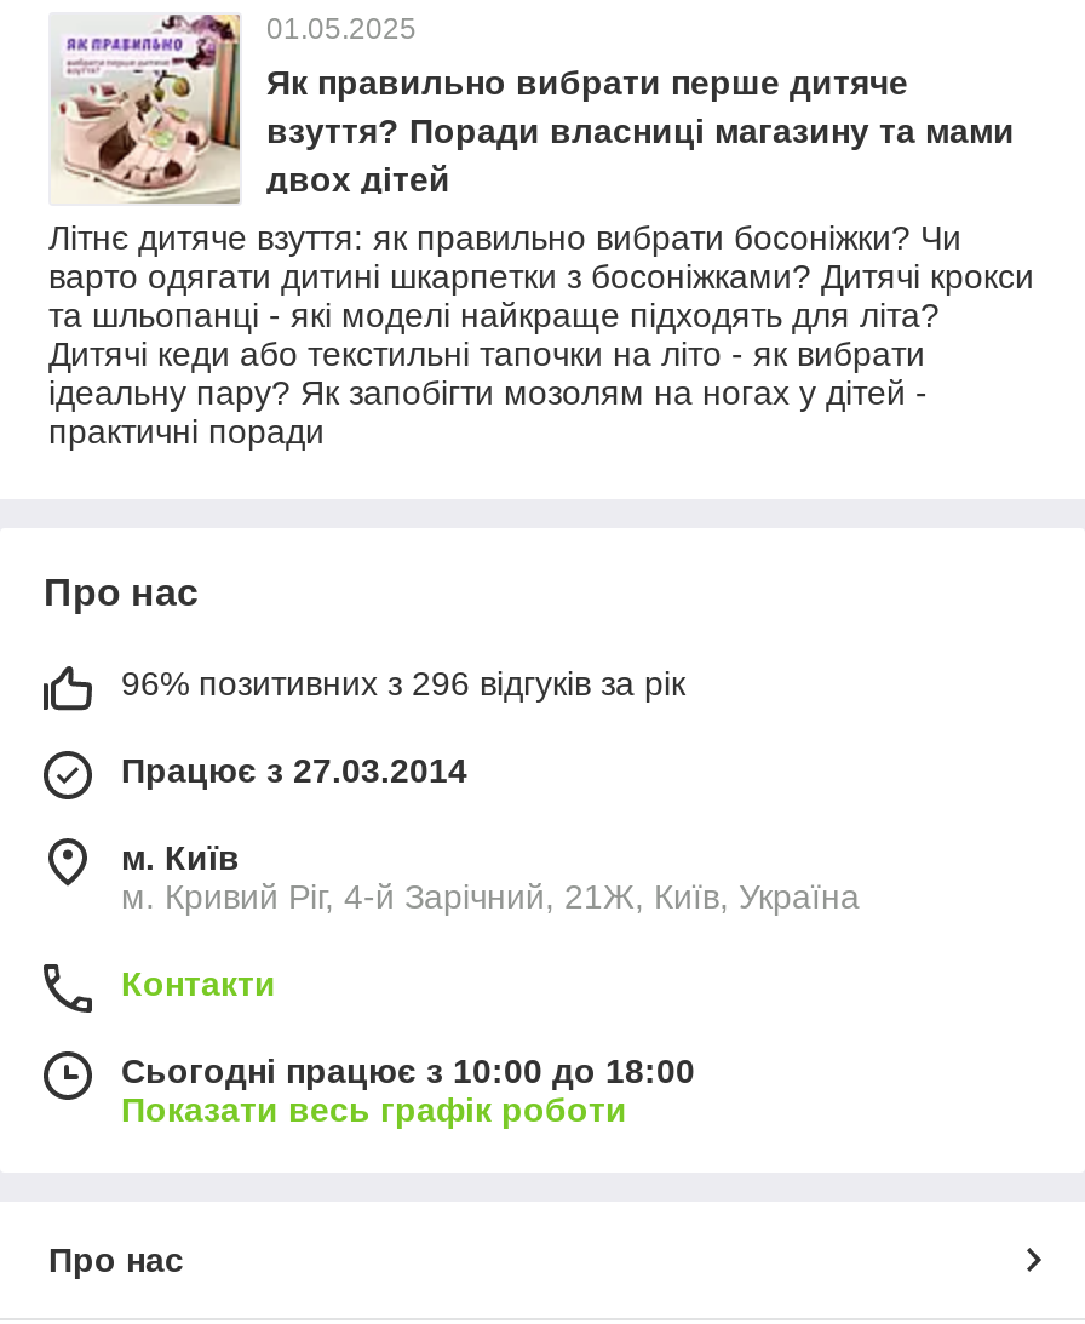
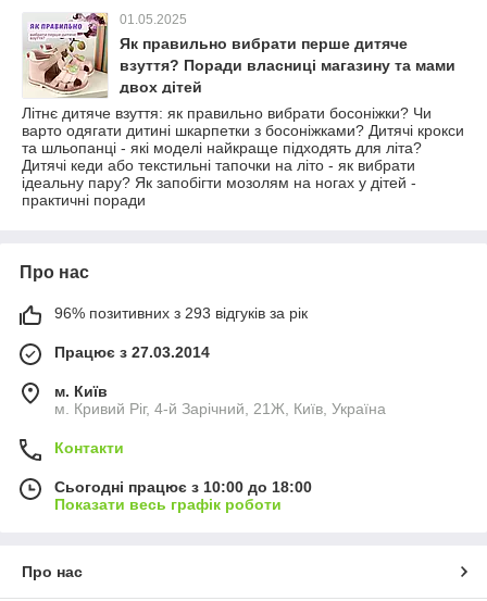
- 96% позитивних з 296 відгуків за рік
+ 96% позитивних з 293 відгуків за рік
